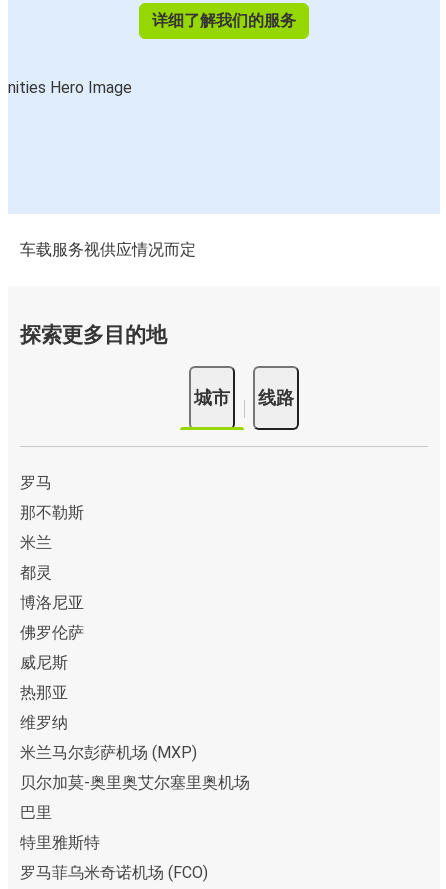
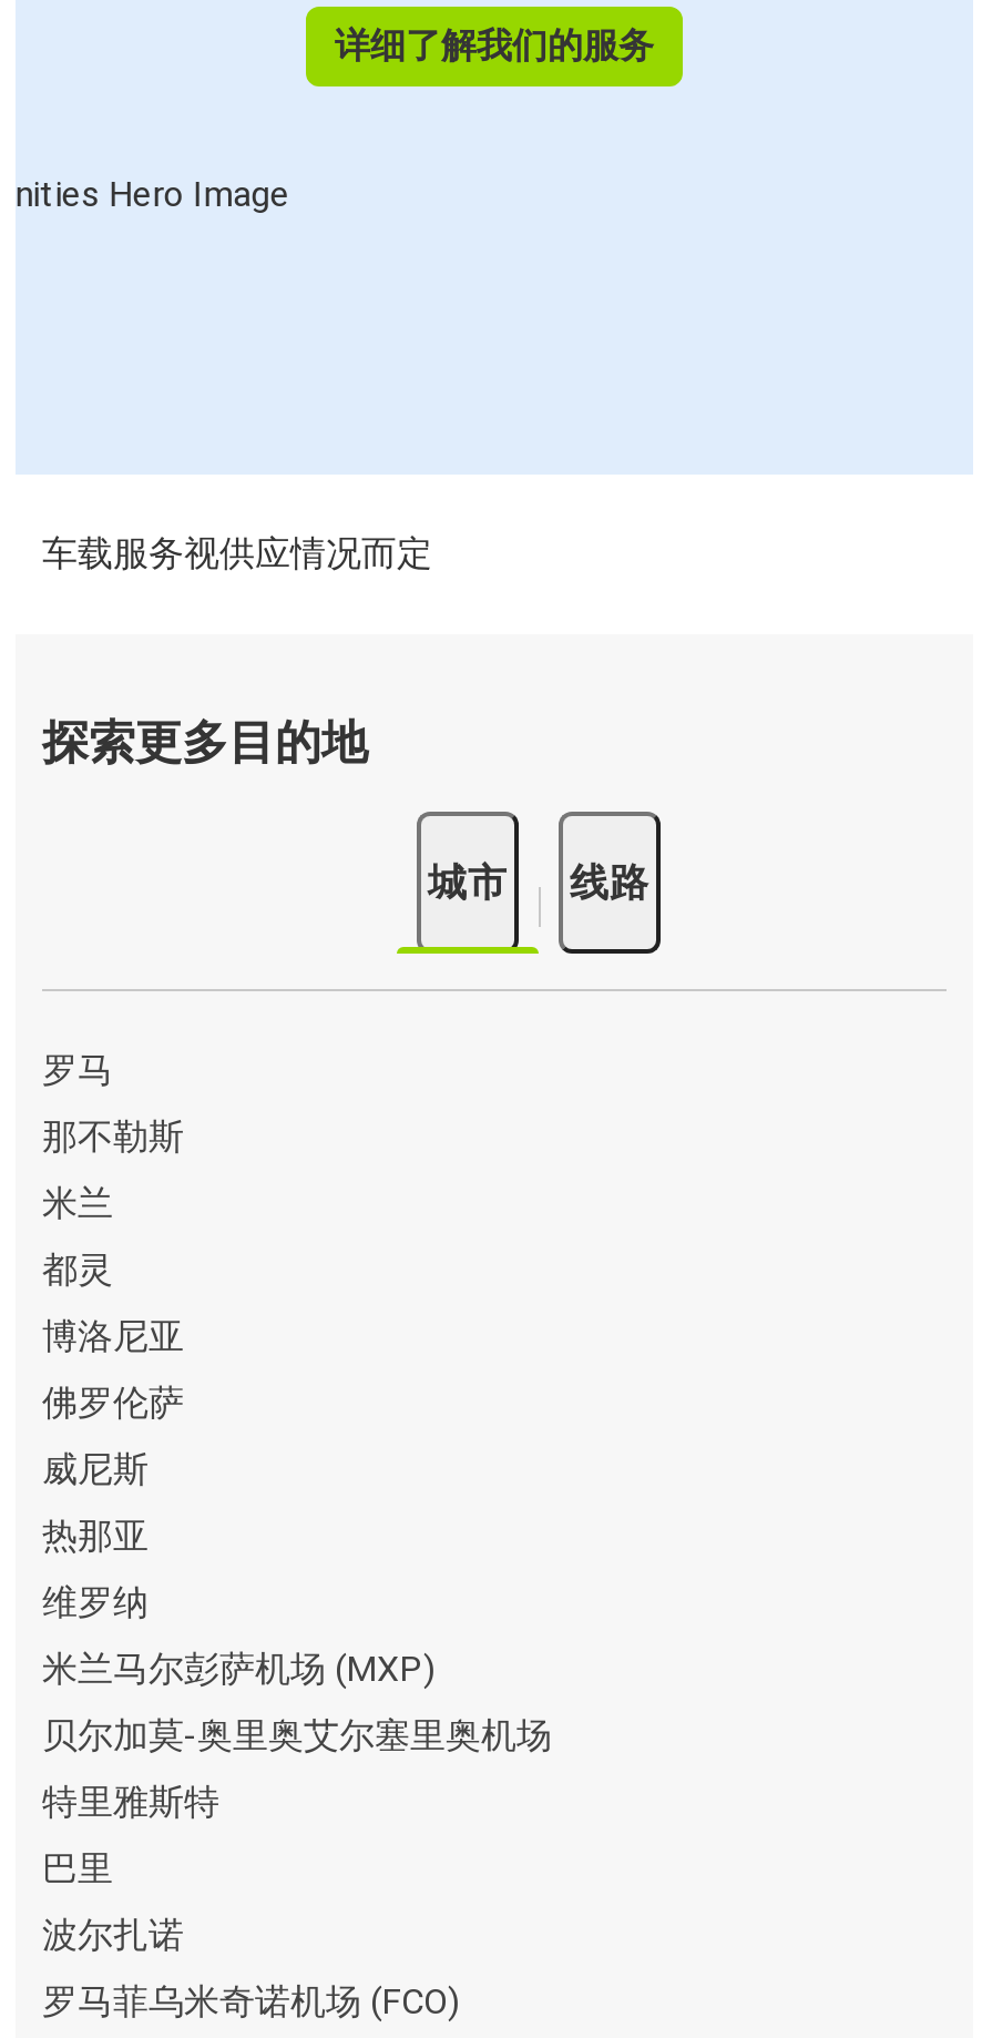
+ 波尔扎诺

moved up: 特里雅斯特
